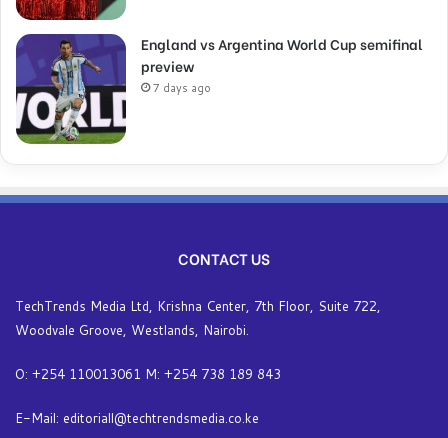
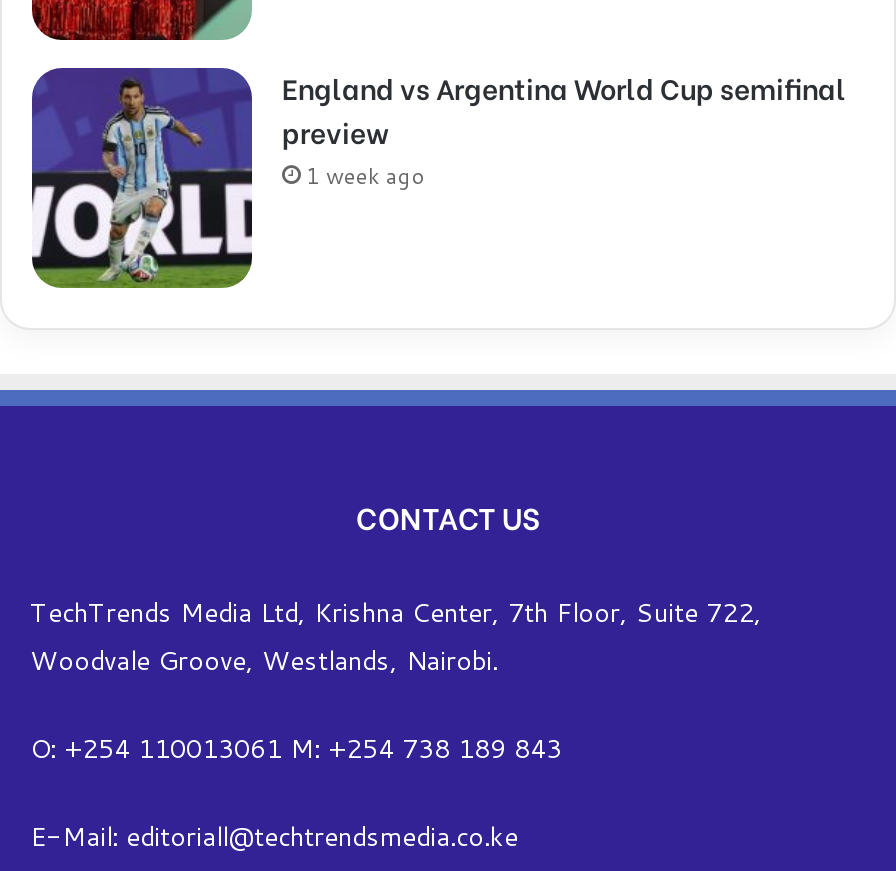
- 7 days ago
+ 1 week ago
